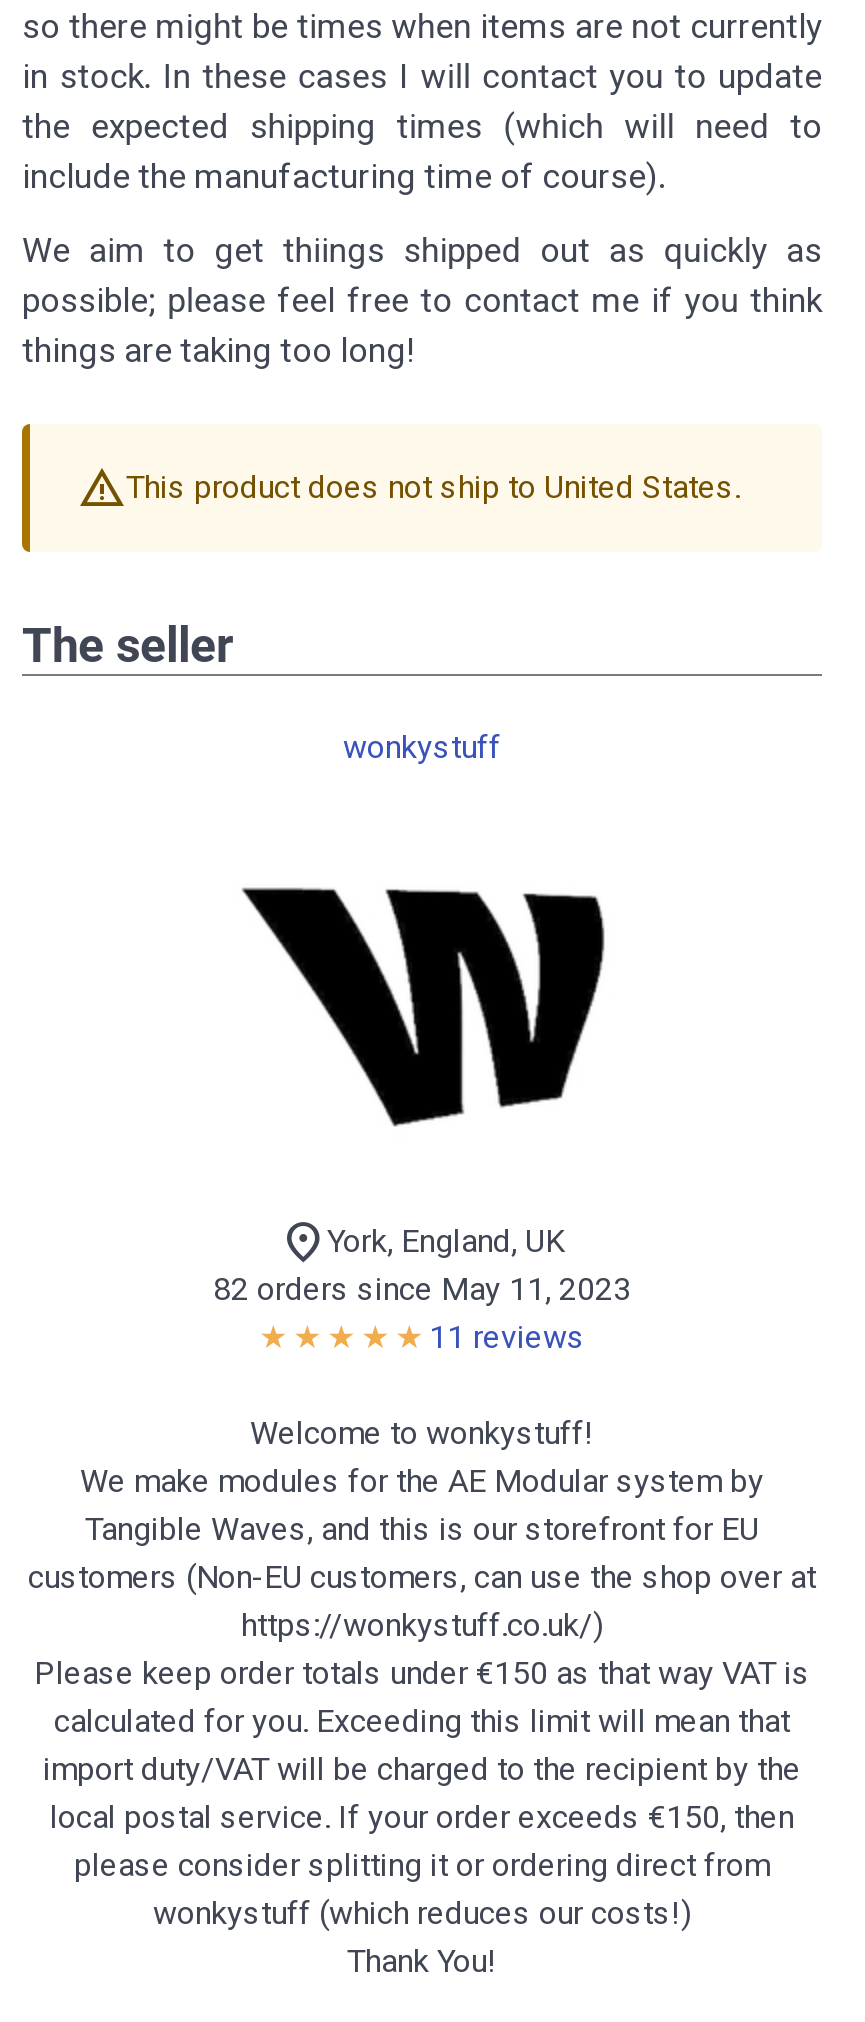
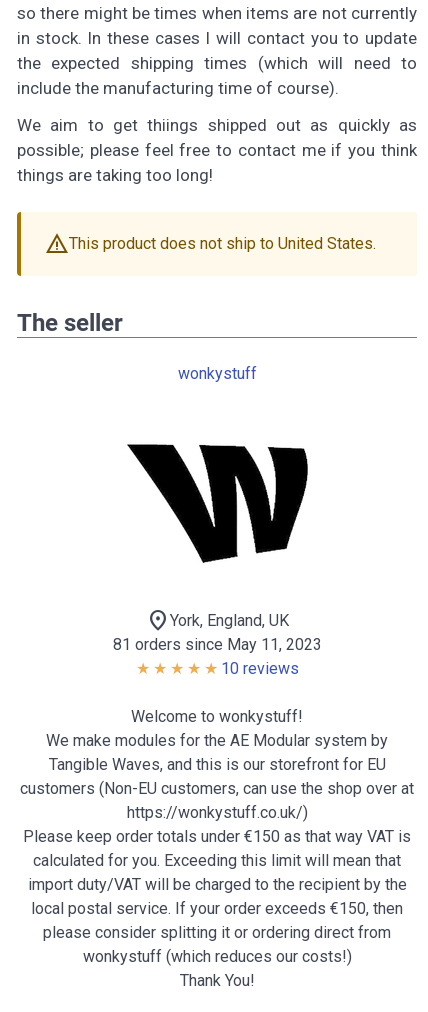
- 82 orders since May 11, 2023
+ 81 orders since May 11, 2023

- 11 reviews
+ 10 reviews
